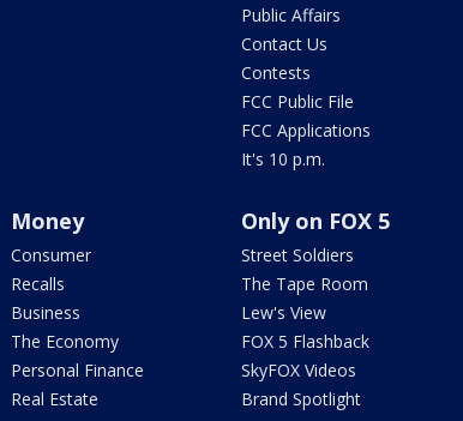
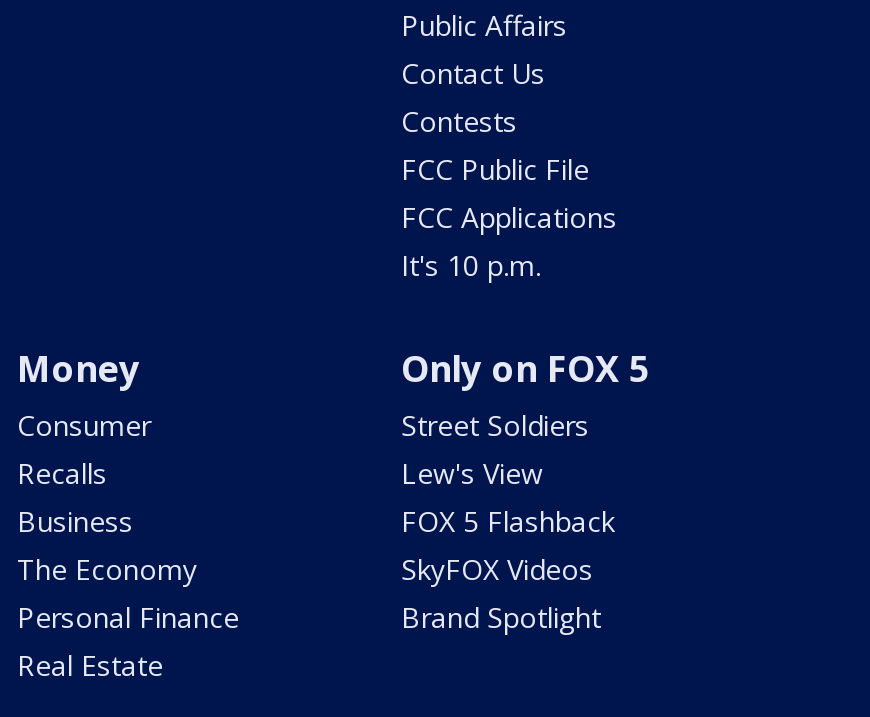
- The Tape Room

moved up: Lew's View | FOX 5 Flashback | SkyFOX Videos | Brand Spotlight
